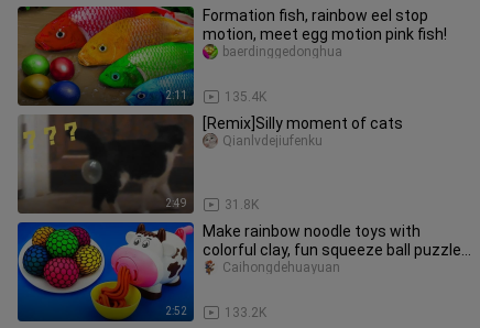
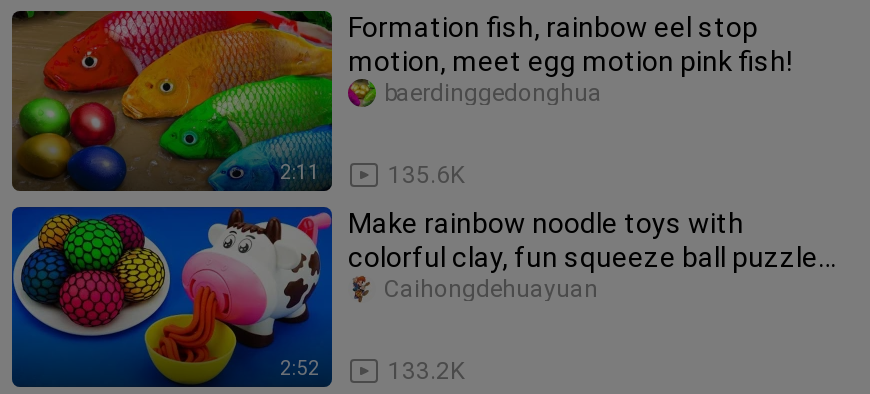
- 135.4K
+ 135.6K

- [image]
- 2:49

- [Remix]Silly moment of cats

- Qianlvdejiufenku

- 31.8K
